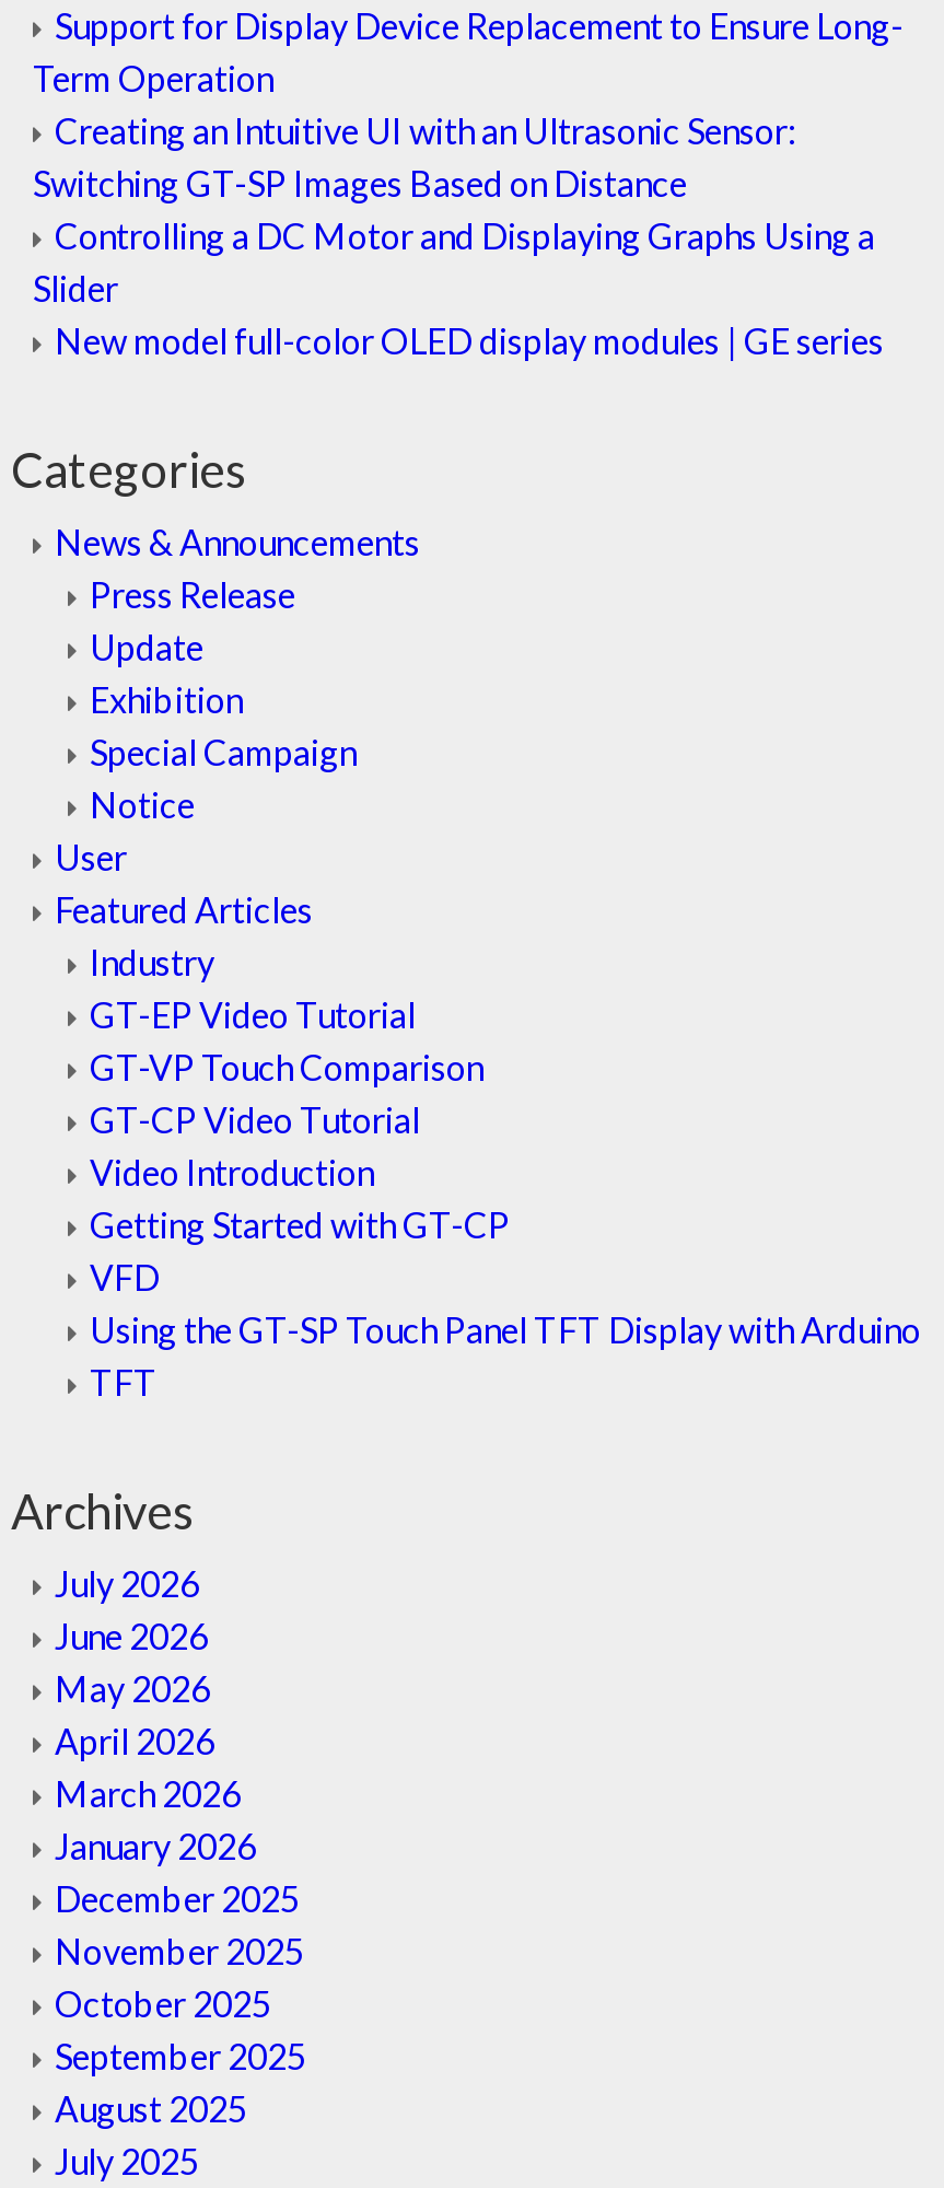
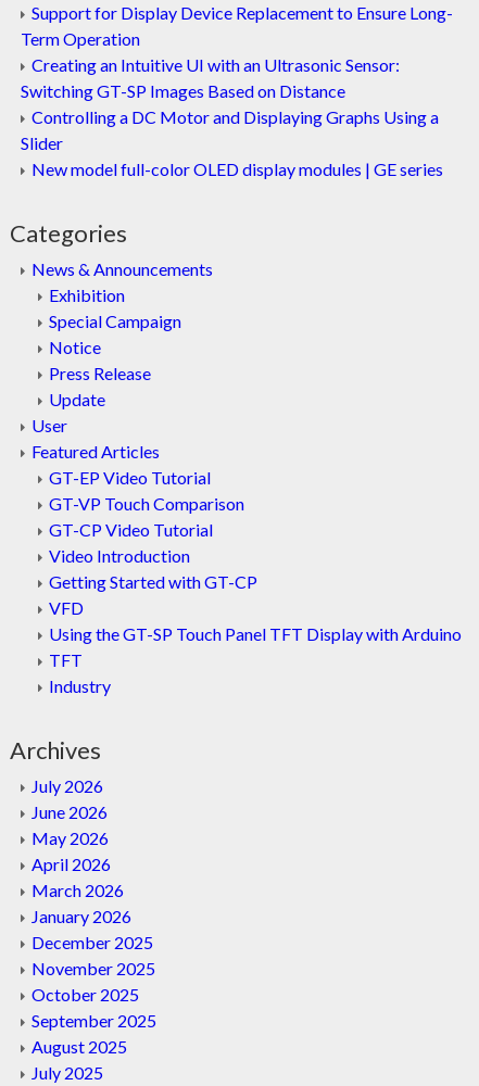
moved down: Press Release | Update

moved up: Exhibition | Special Campaign | Notice

moved down: Industry

moved up: GT-EP Video Tutorial | GT-VP Touch Comparison | GT-CP Video Tutorial | Video Introduction | Getting Started with GT-CP | VFD | Using the GT-SP Touch Panel TFT Display with Arduino | TFT
